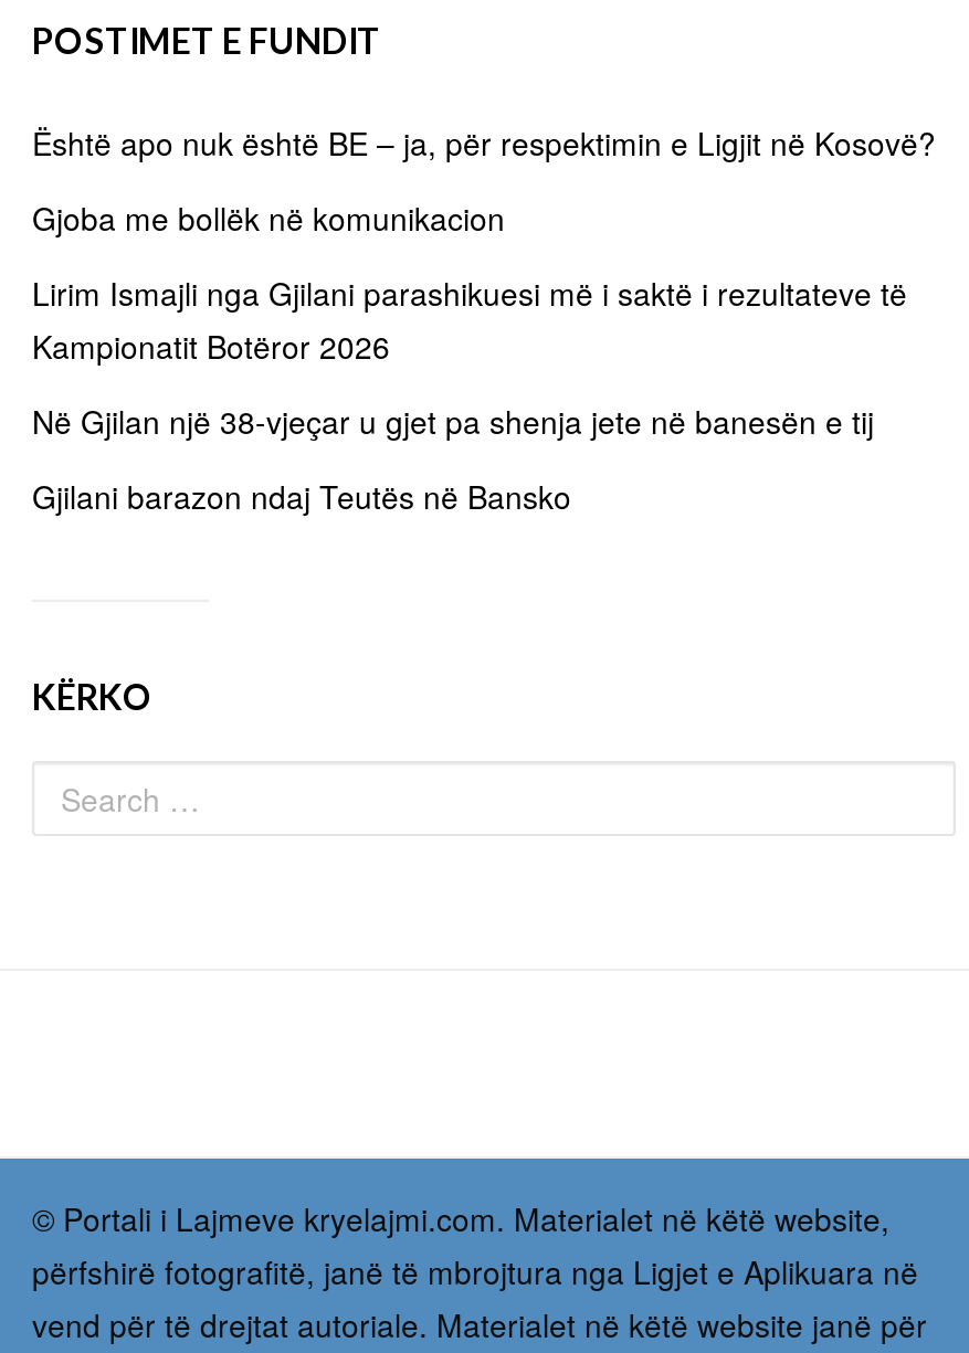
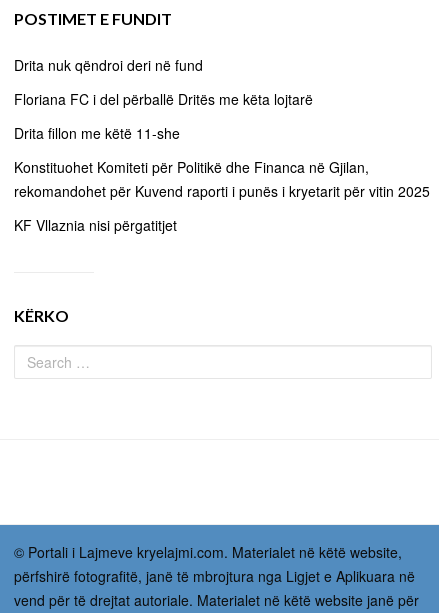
- Është apo nuk është BE – ja, për respektimin e Ligjit në Kosovë?
+ Drita nuk qëndroi deri në fund

- Gjoba me bollëk në komunikacion
+ Floriana FC i del përballë Dritës me këta lojtarë

- Lirim Ismajli nga Gjilani parashikuesi më i saktë i rezultateve të
- Kampionatit Botëror 2026
+ Drita fillon me këtë 11-she

- Në Gjilan një 38-vjeçar u gjet pa shenja jete në banesën e tij
+ Konstituohet Komiteti për Politikë dhe Financa në Gjilan,
+ rekomandohet për Kuvend raporti i punës i kryetarit për vitin 2025

- Gjilani barazon ndaj Teutës në Bansko
+ KF Vllaznia nisi përgatitjet
